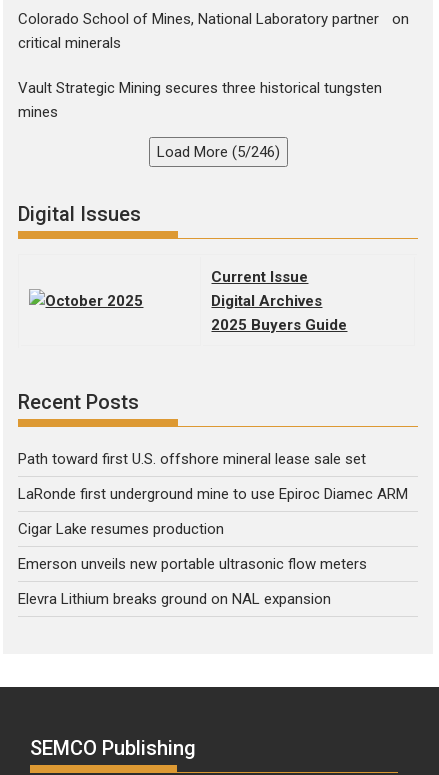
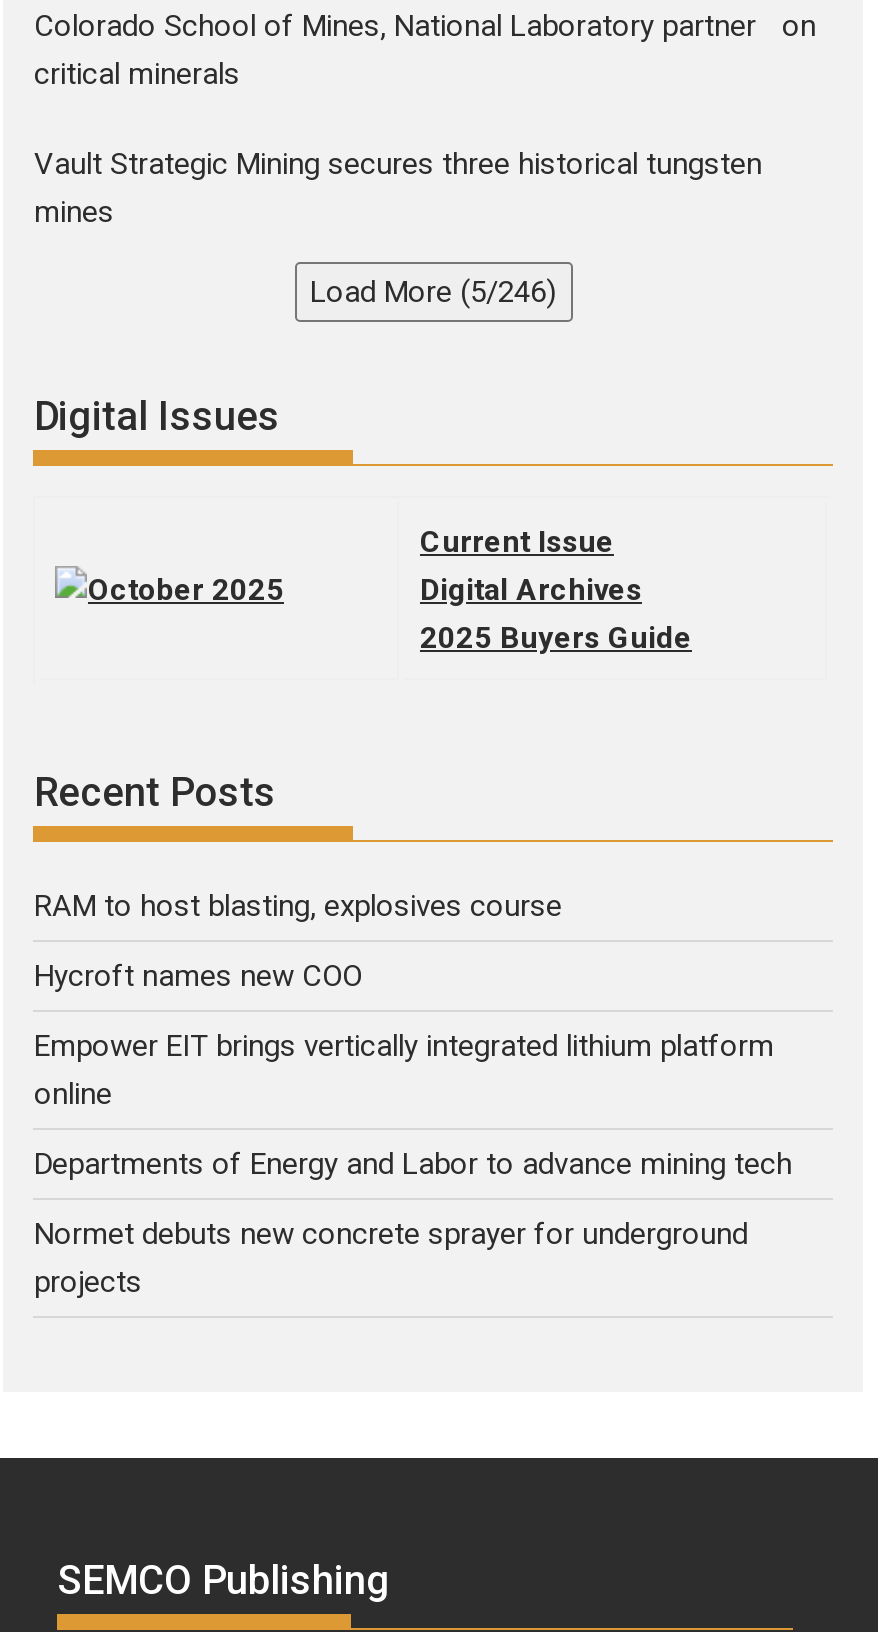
- Path toward first U.S. offshore mineral lease sale set
+ RAM to host blasting, explosives course

- LaRonde first underground mine to use Epiroc Diamec ARM
+ Hycroft names new COO

- Cigar Lake resumes production
+ Empower EIT brings vertically integrated lithium platform
+ online

- Emerson unveils new portable ultrasonic flow meters
+ Departments of Energy and Labor to advance mining tech

- Elevra Lithium breaks ground on NAL expansion
+ Normet debuts new concrete sprayer for underground
+ projects
